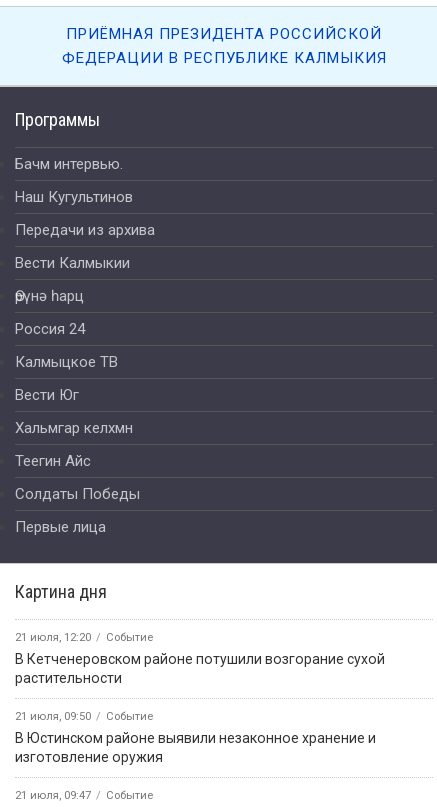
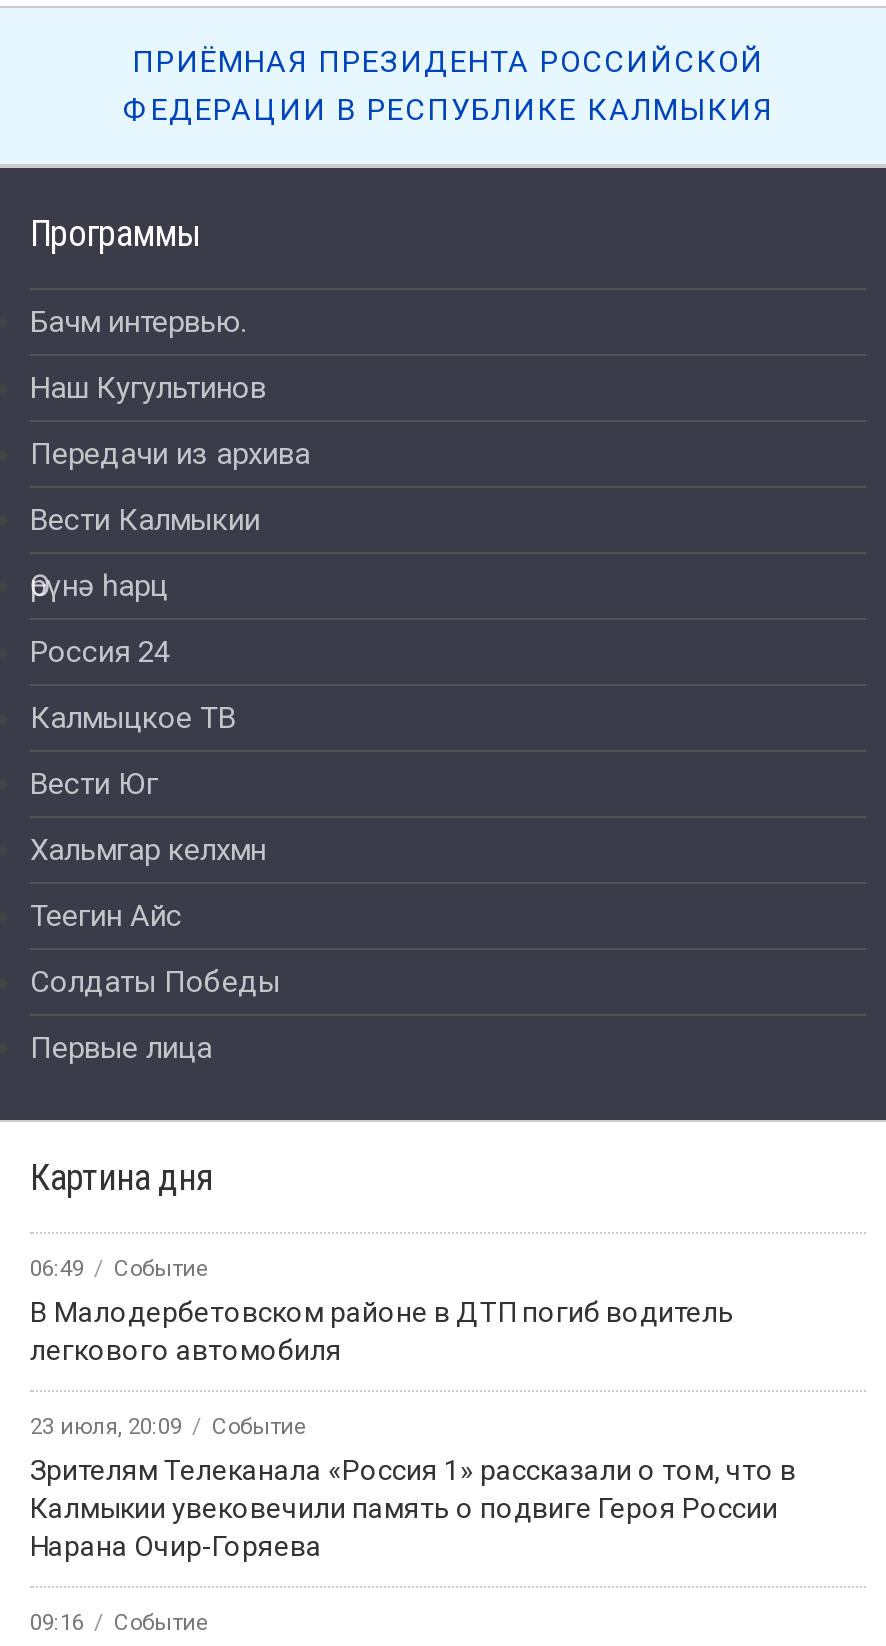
- 21 июля, 12:20 Событие
+ 06:49 Событие

- В Кетченеровском районе потушили возгорание сухой
- растительности
+ В Малодербетовском районе в ДТП погиб водитель
+ легкового автомобиля

- 21 июля, 09:50 Событие
+ 23 июля, 20:09 Событие

- В Юстинском районе выявили незаконное хранение и
- изготовление оружия
+ Зрителям Телеканала «Россия 1» рассказали о том, что в
+ Калмыкии увековечили память о подвиге Героя России
+ Нарана Очир-Горяева

- 21 июля, 09:47 Событие
+ 09:16 Событие
